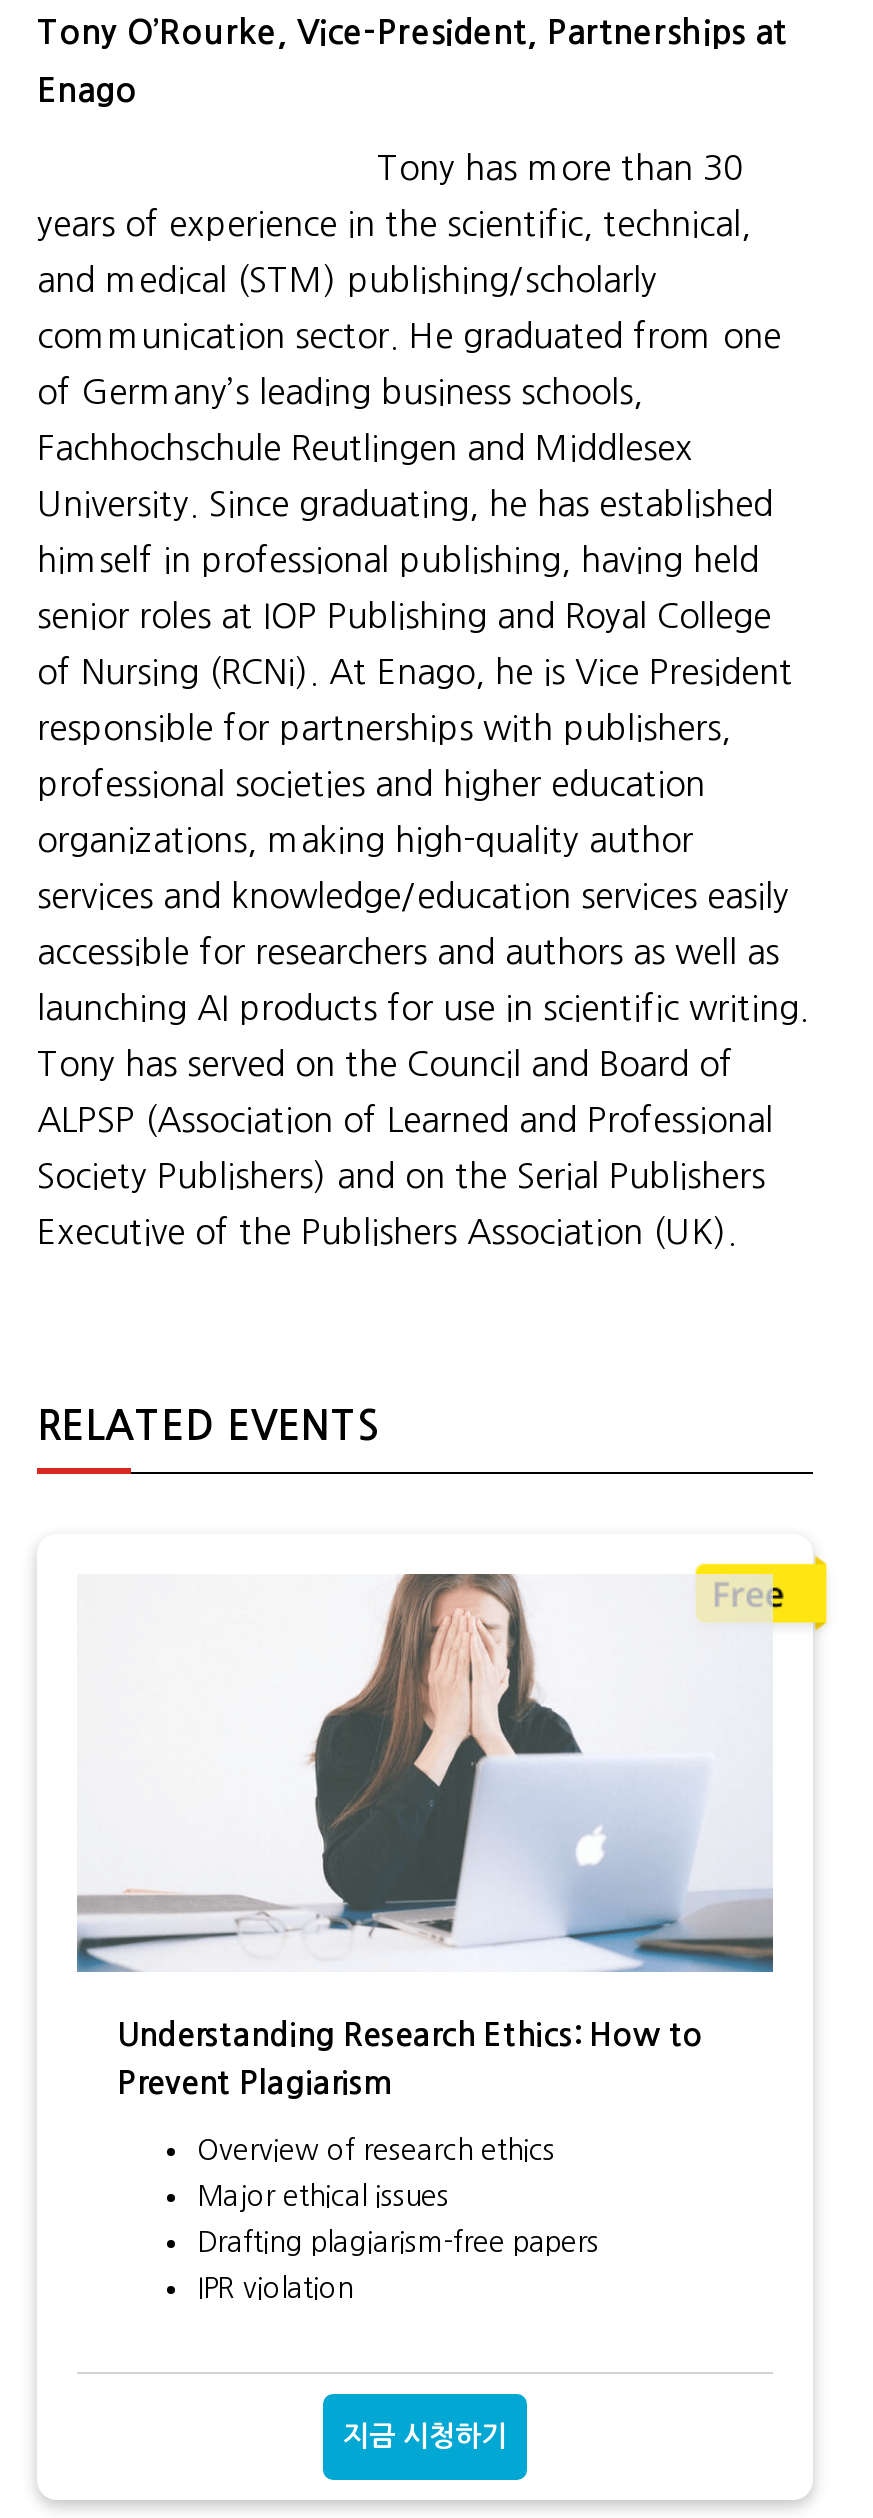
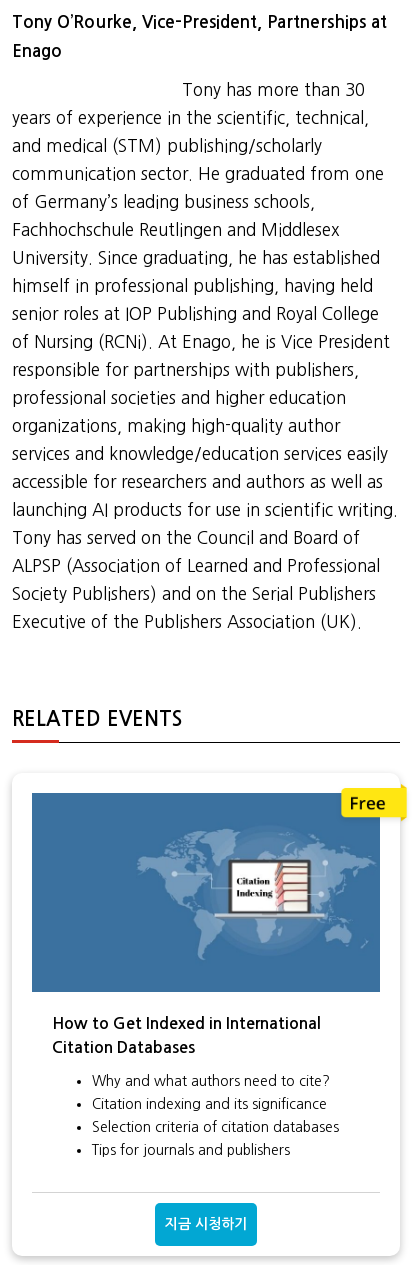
- [image]
- Understanding Research Ethics: How to
+ [image]
+ How to Get Indexed in International

- Prevent Plagiarism
+ Citation Databases

- Overview of research ethics
+ Why and what authors need to cite?

- Major ethical issues
+ Citation indexing and its significance

- Drafting plagiarism-free papers
+ Selection criteria of citation databases

- IPR violation
+ Tips for journals and publishers
